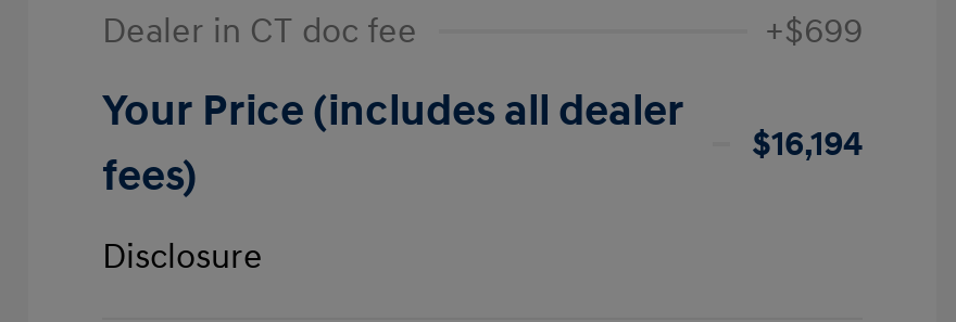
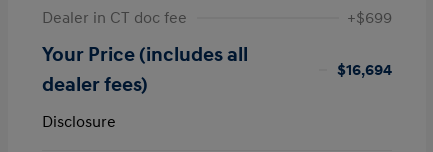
- $16,194
+ $16,694
